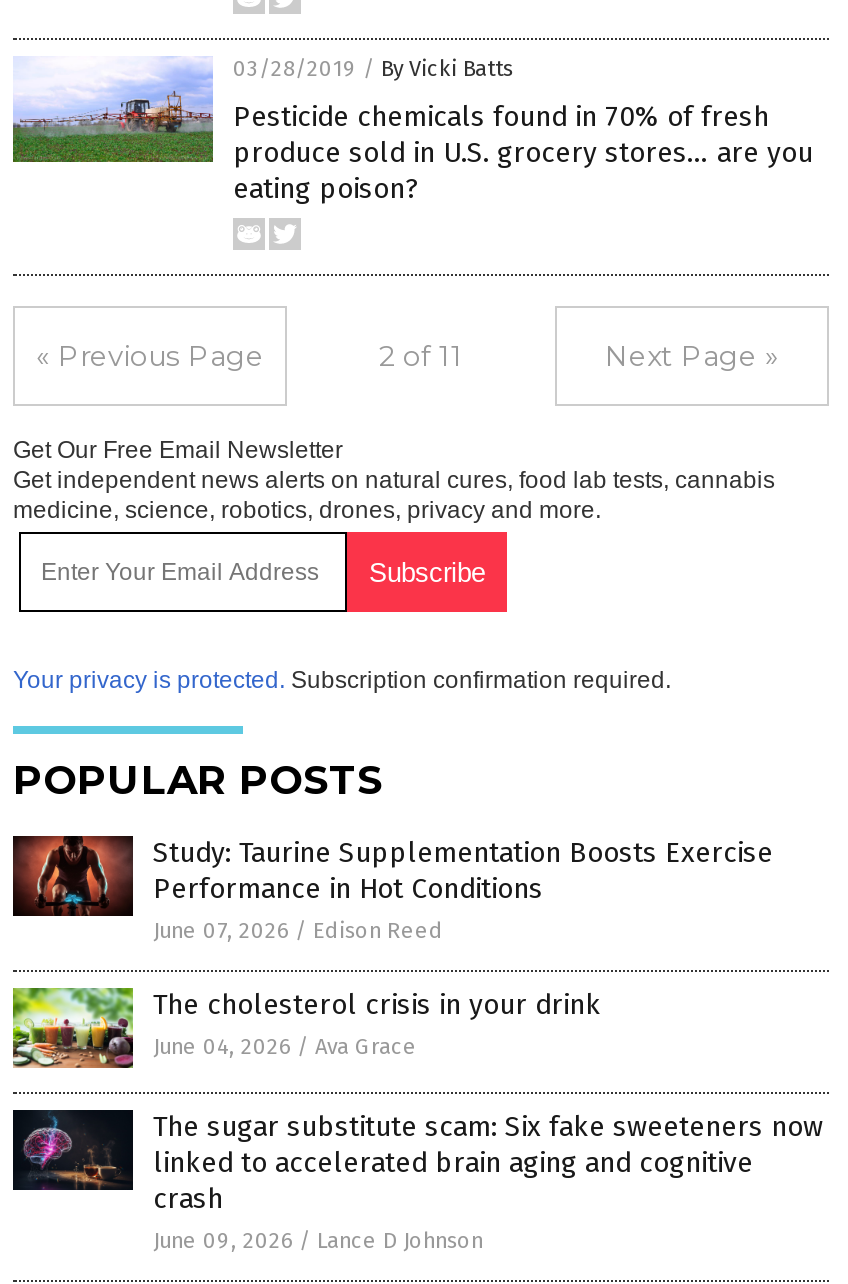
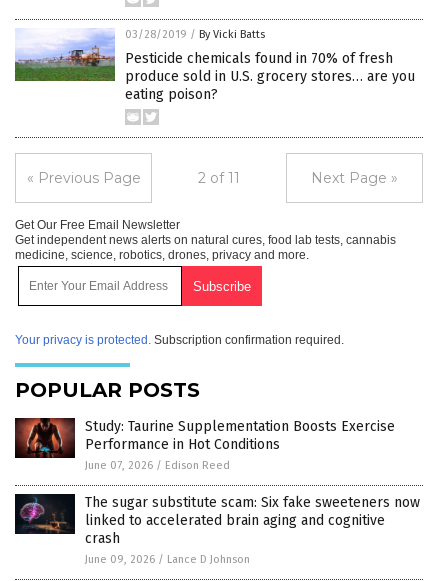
- [image]
- The cholesterol crisis in your drink
- June 04, 2026 / Ava Grace
